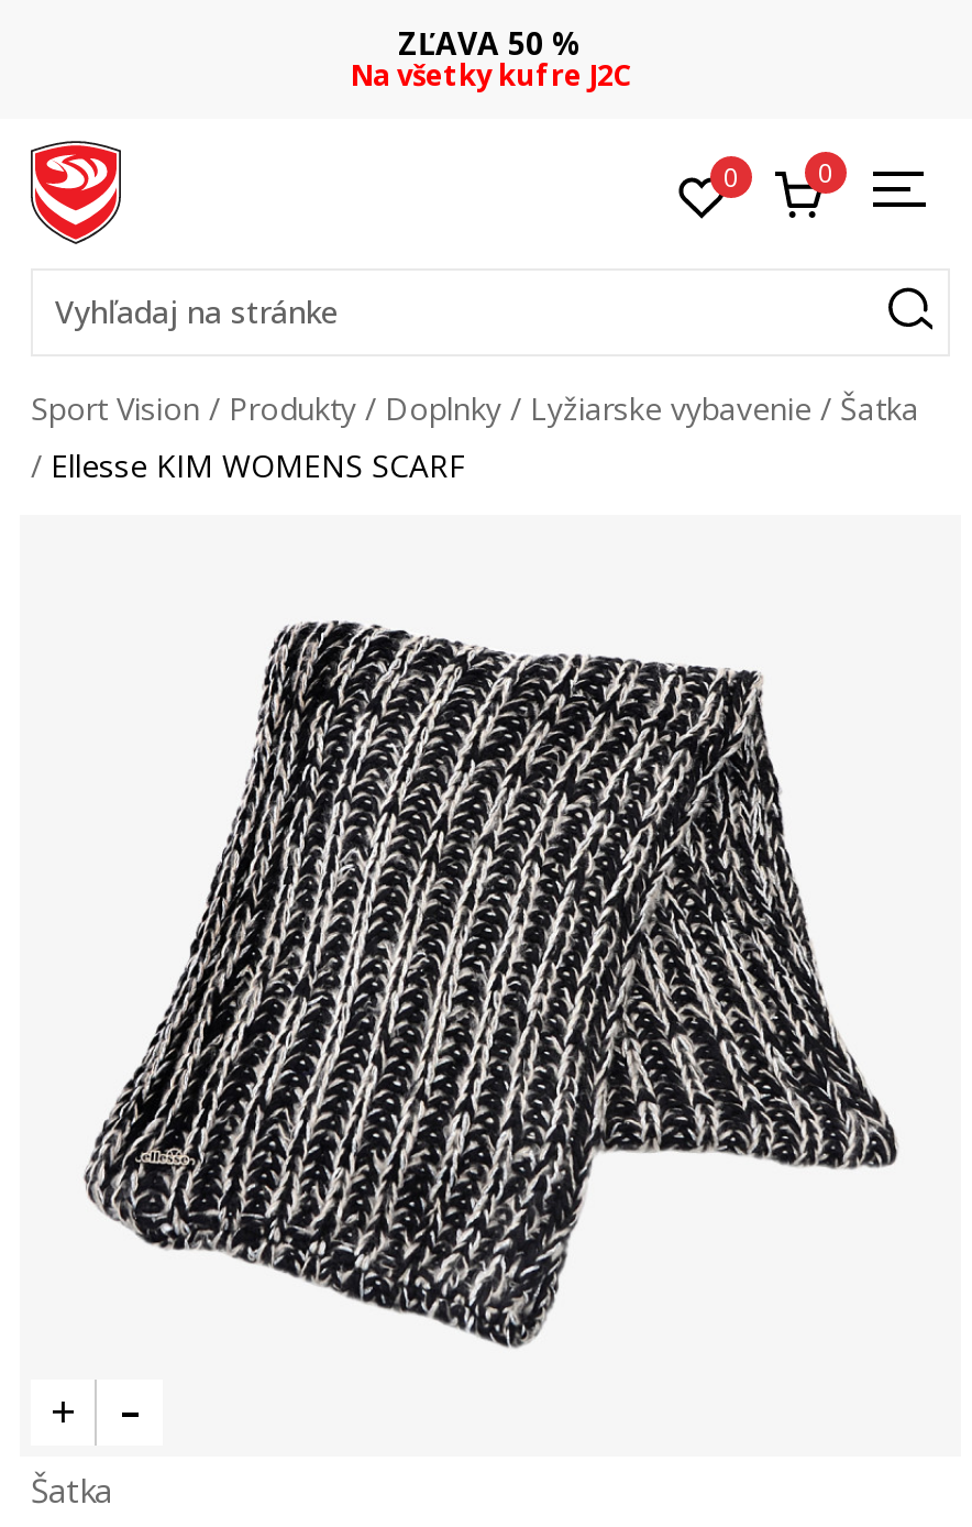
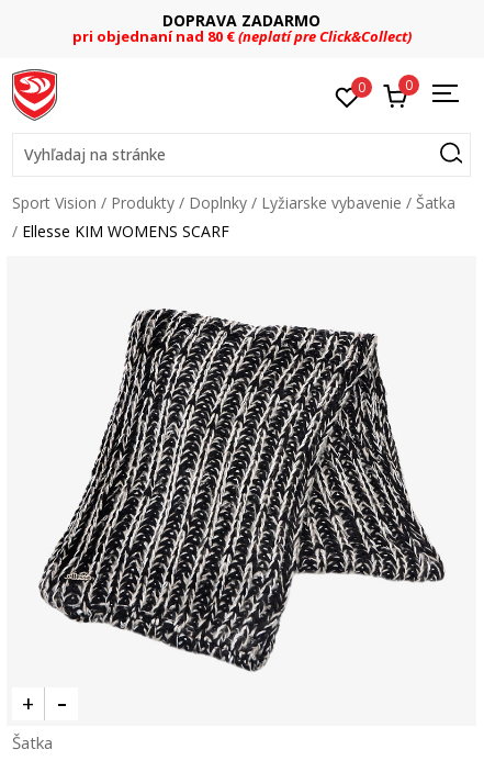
- ZĽAVA 50 %
- Na všetky kufre J2C
+ DOPRAVA ZADARMO
+ pri objednaní nad 80 €(neplatí pre Click&Collect)
